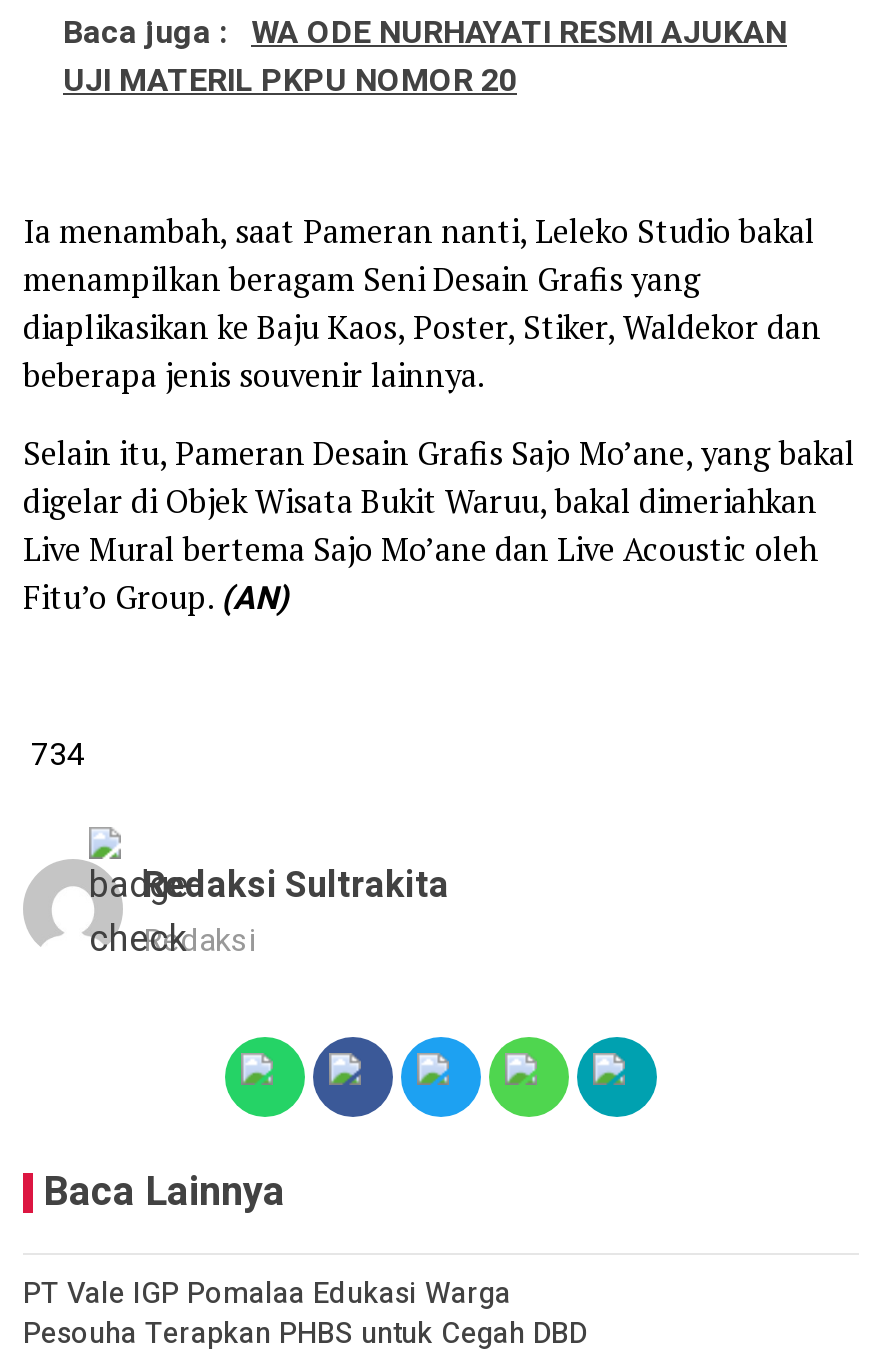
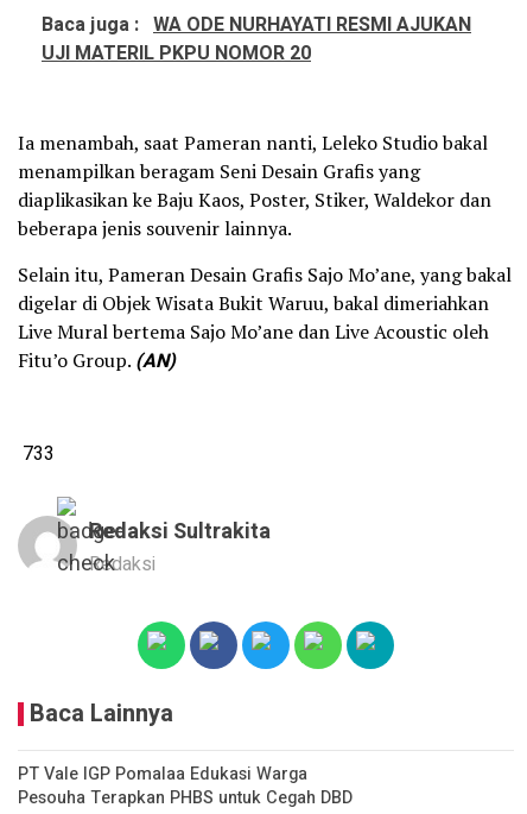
- 734
+ 733
